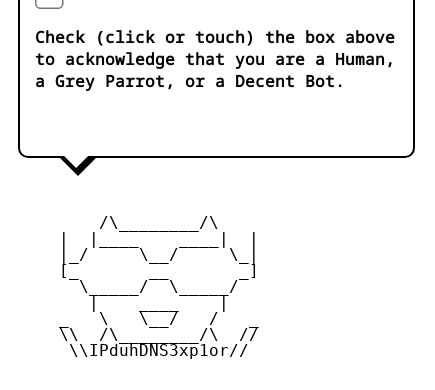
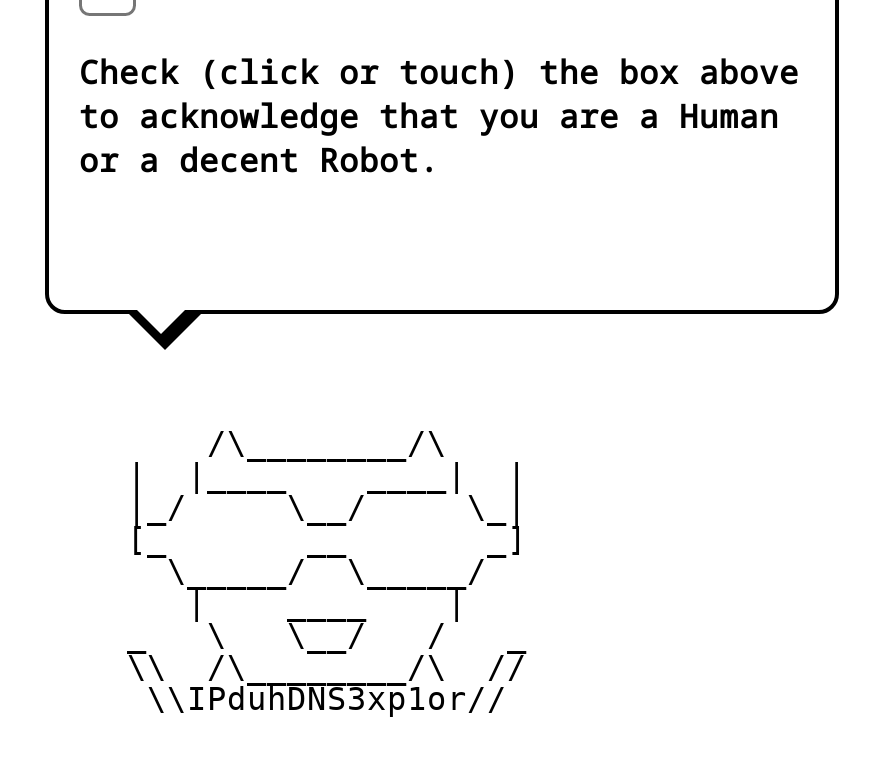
- to acknowledge that you are a Human,
- a Grey Parrot, or a Decent Bot.
+ to acknowledge that you are a Human
+ or a decent Robot.
